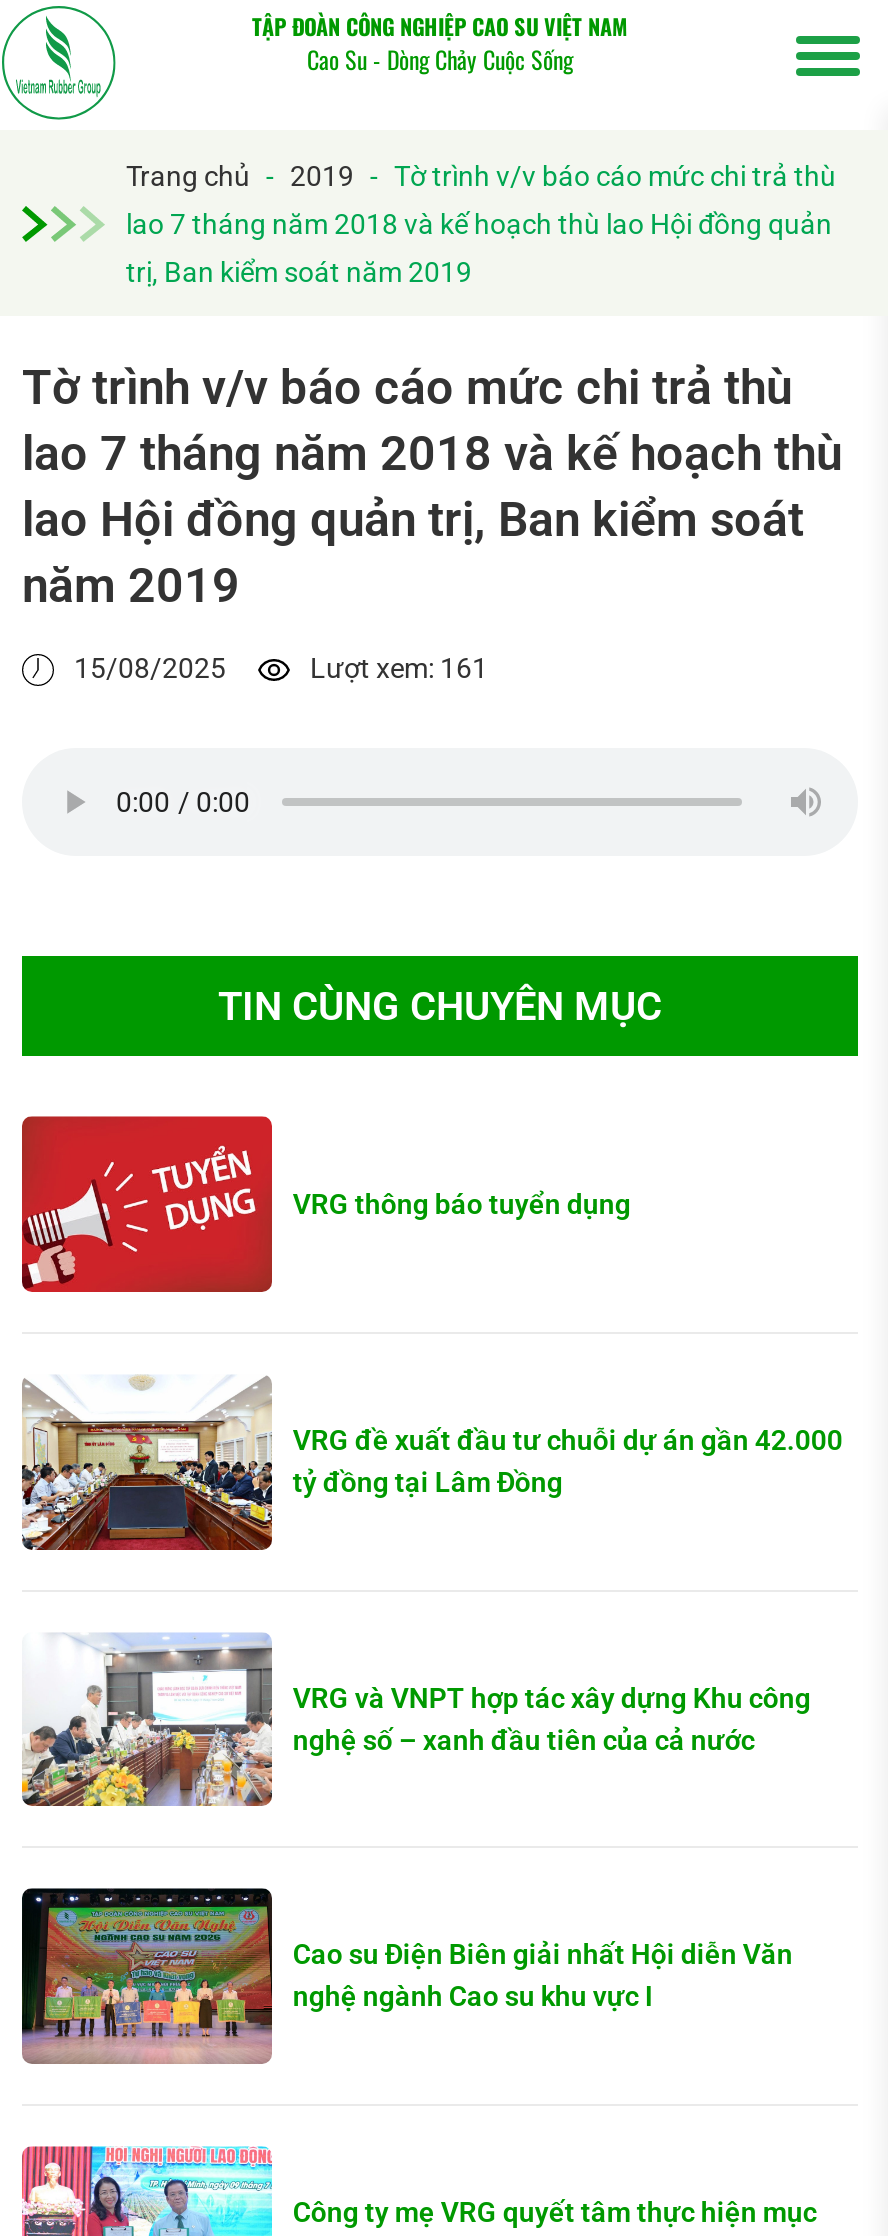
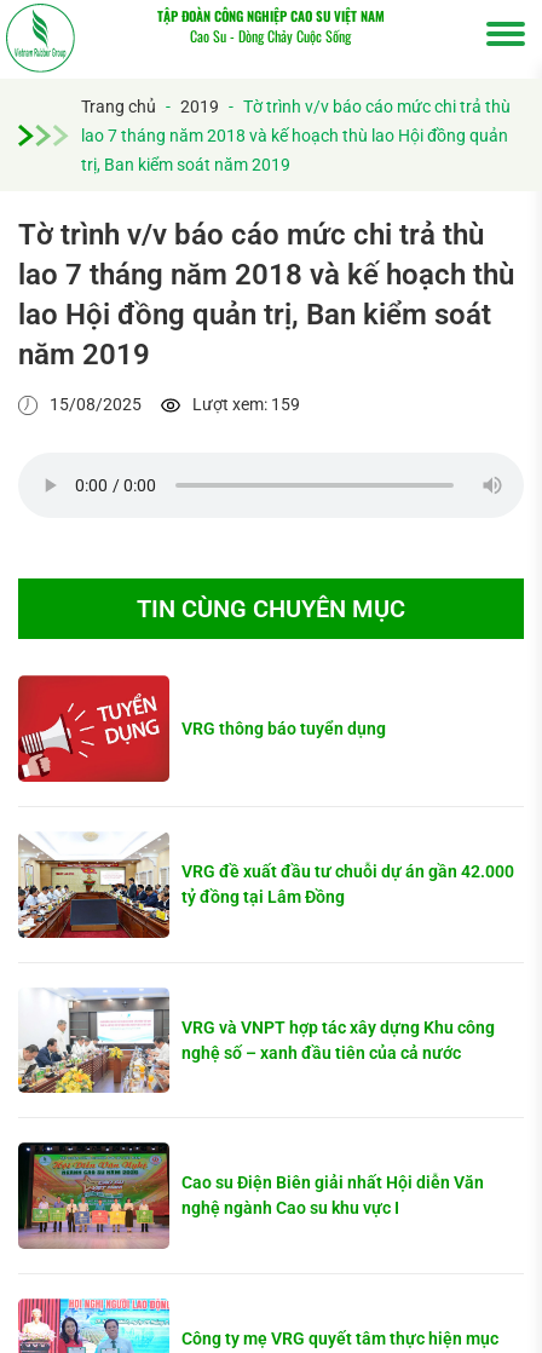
- Lượt xem: 161
+ Lượt xem: 159
